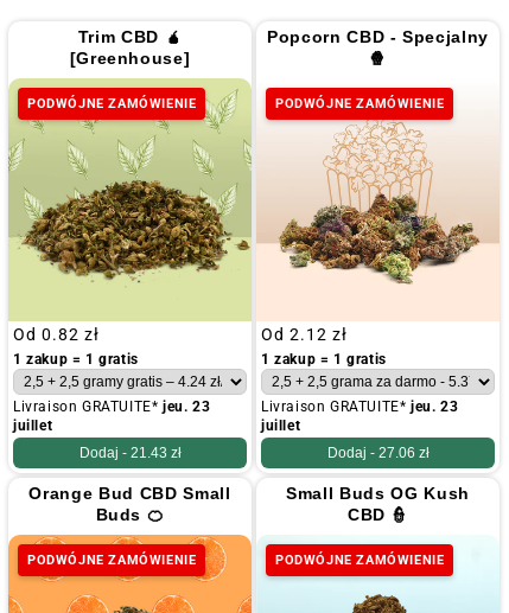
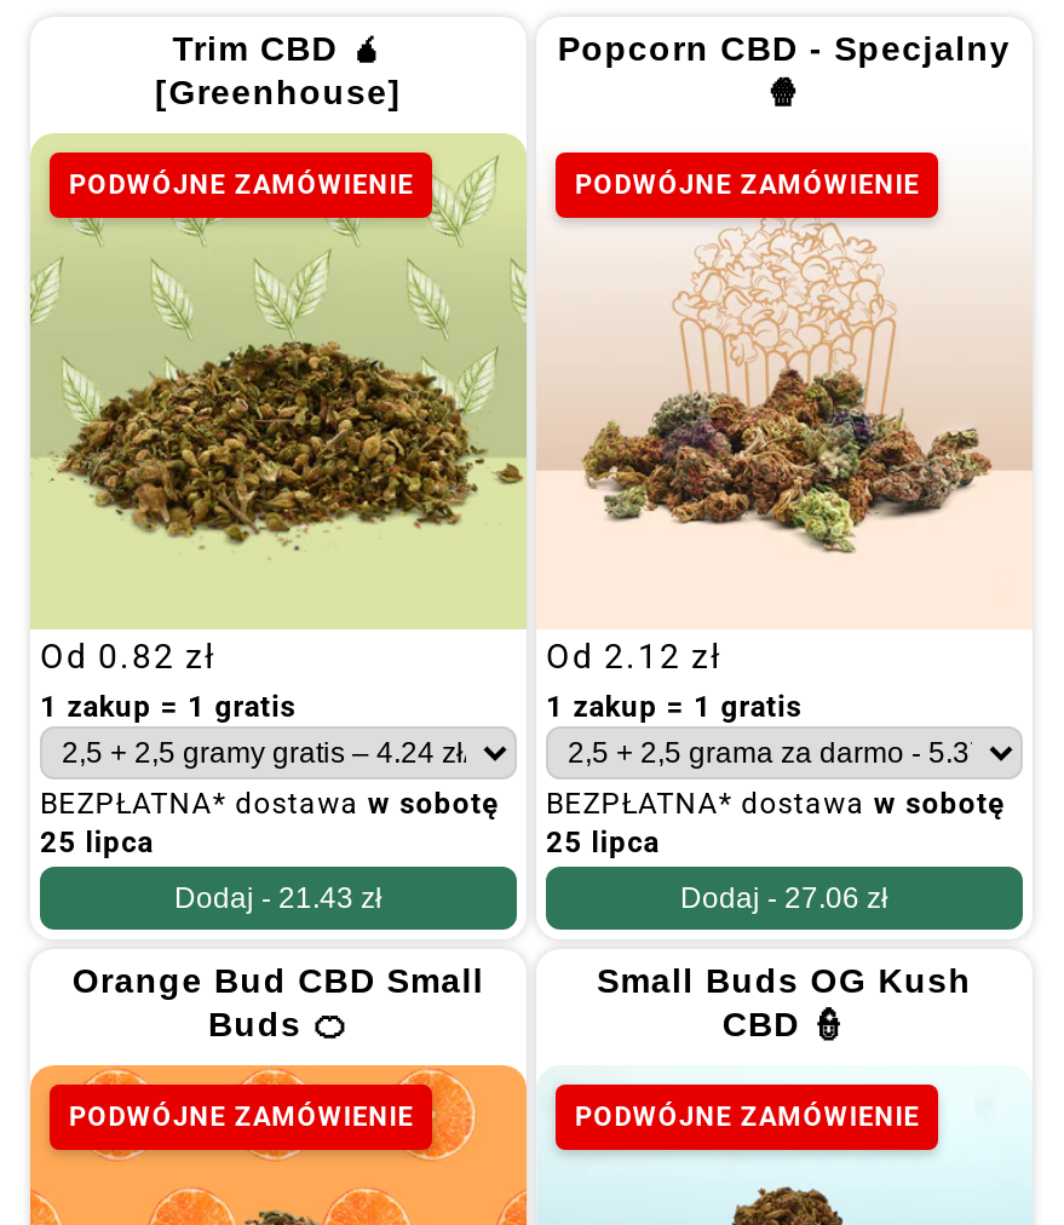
- Livraison GRATUITE* jeu. 23
- juillet
+ BEZPŁATNA* dostawa w sobotę
+ 25 lipca

- Livraison GRATUITE* jeu. 23
- juillet
+ BEZPŁATNA* dostawa w sobotę
+ 25 lipca
